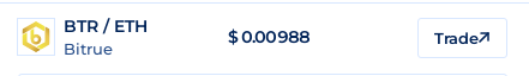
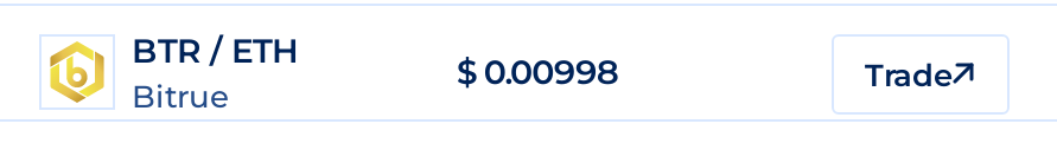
- $0.00988
+ $0.00998
